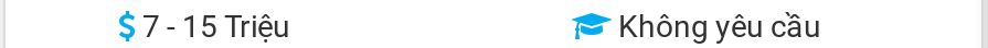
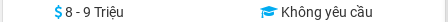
- 7 - 15 Triệu
+ 8 - 9 Triệu
